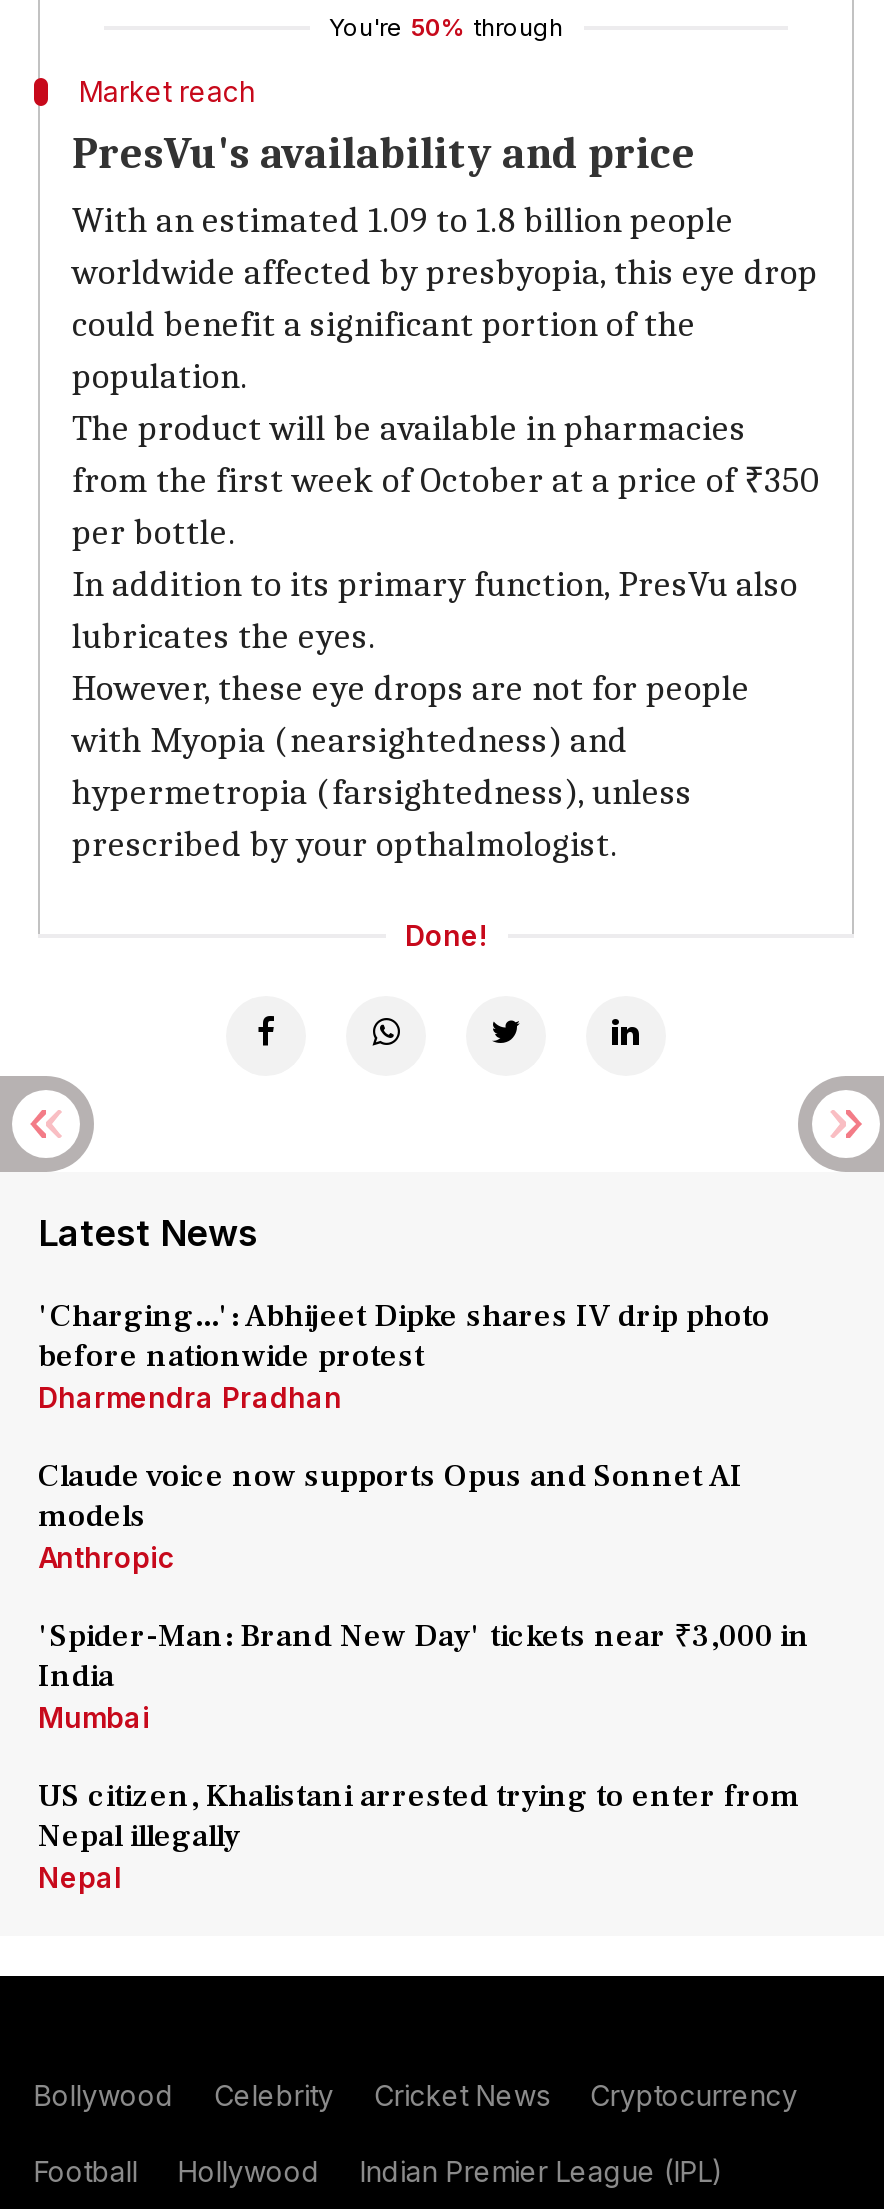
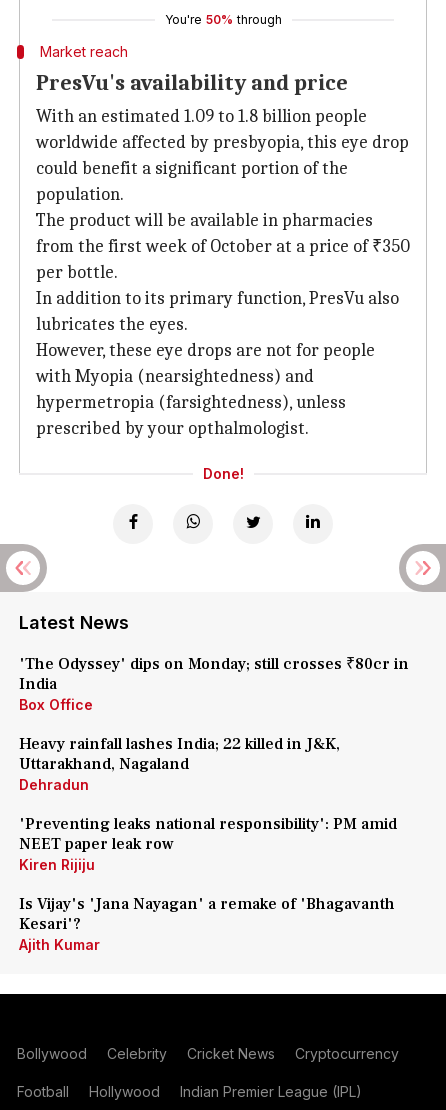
- 'Charging...': Abhijeet Dipke shares IV drip photo
- before nationwide protest
- Dharmendra Pradhan
- Claude voice now supports Opus and Sonnet AI
- models
- Anthropic
- 'Spider-Man: Brand New Day' tickets near ₹3,000 in
+ 'The Odyssey' dips on Monday; still crosses ₹80cr in

moved up: India

- Mumbai
- US citizen, Khalistani arrested trying to enter from
- Nepal illegally
- Nepal
+ Box Office
+ Heavy rainfall lashes India; 22 killed in J&K,
+ Uttarakhand, Nagaland
+ Dehradun
+ 'Preventing leaks national responsibility': PM amid
+ NEET paper leak row
+ Kiren Rijiju
+ Is Vijay's 'Jana Nayagan' a remake of 'Bhagavanth
+ Kesari'?
+ Ajith Kumar
